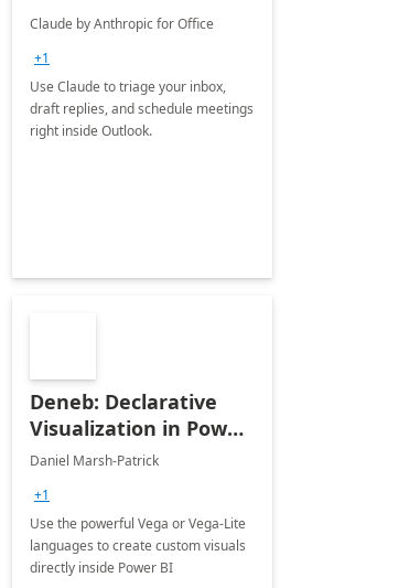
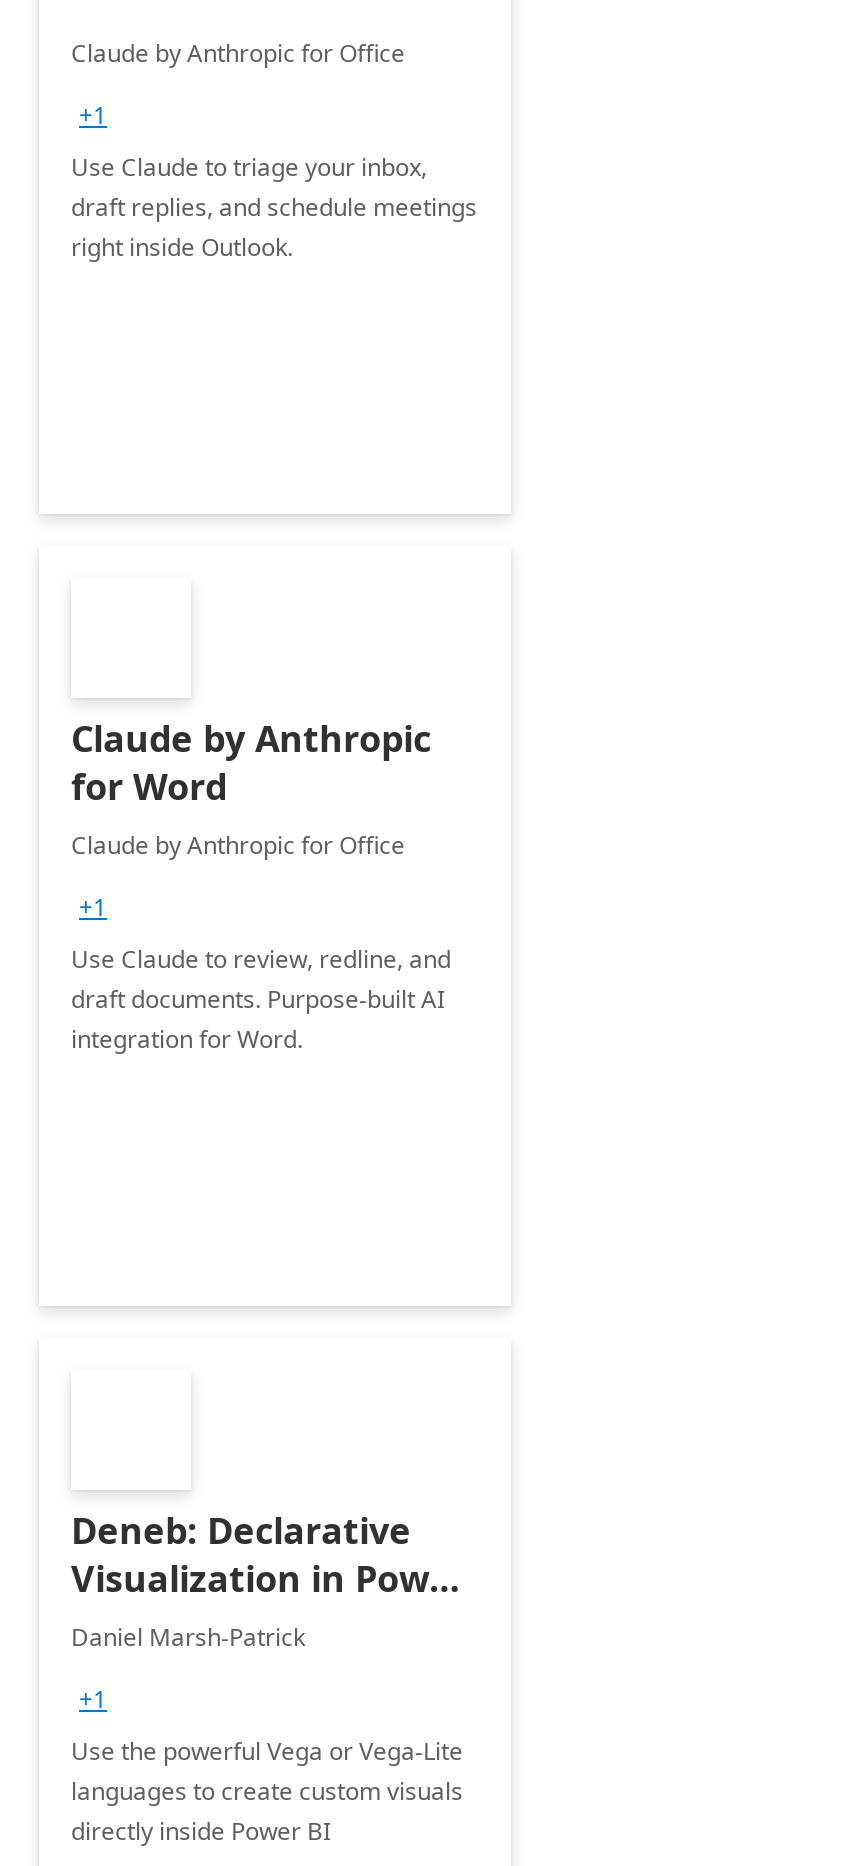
+ Claude by Anthropic
+ for Word
+ Claude by Anthropic for Office
+ +1
+ Use Claude to review, redline, and
+ draft documents. Purpose-built AI
+ integration for Word.
